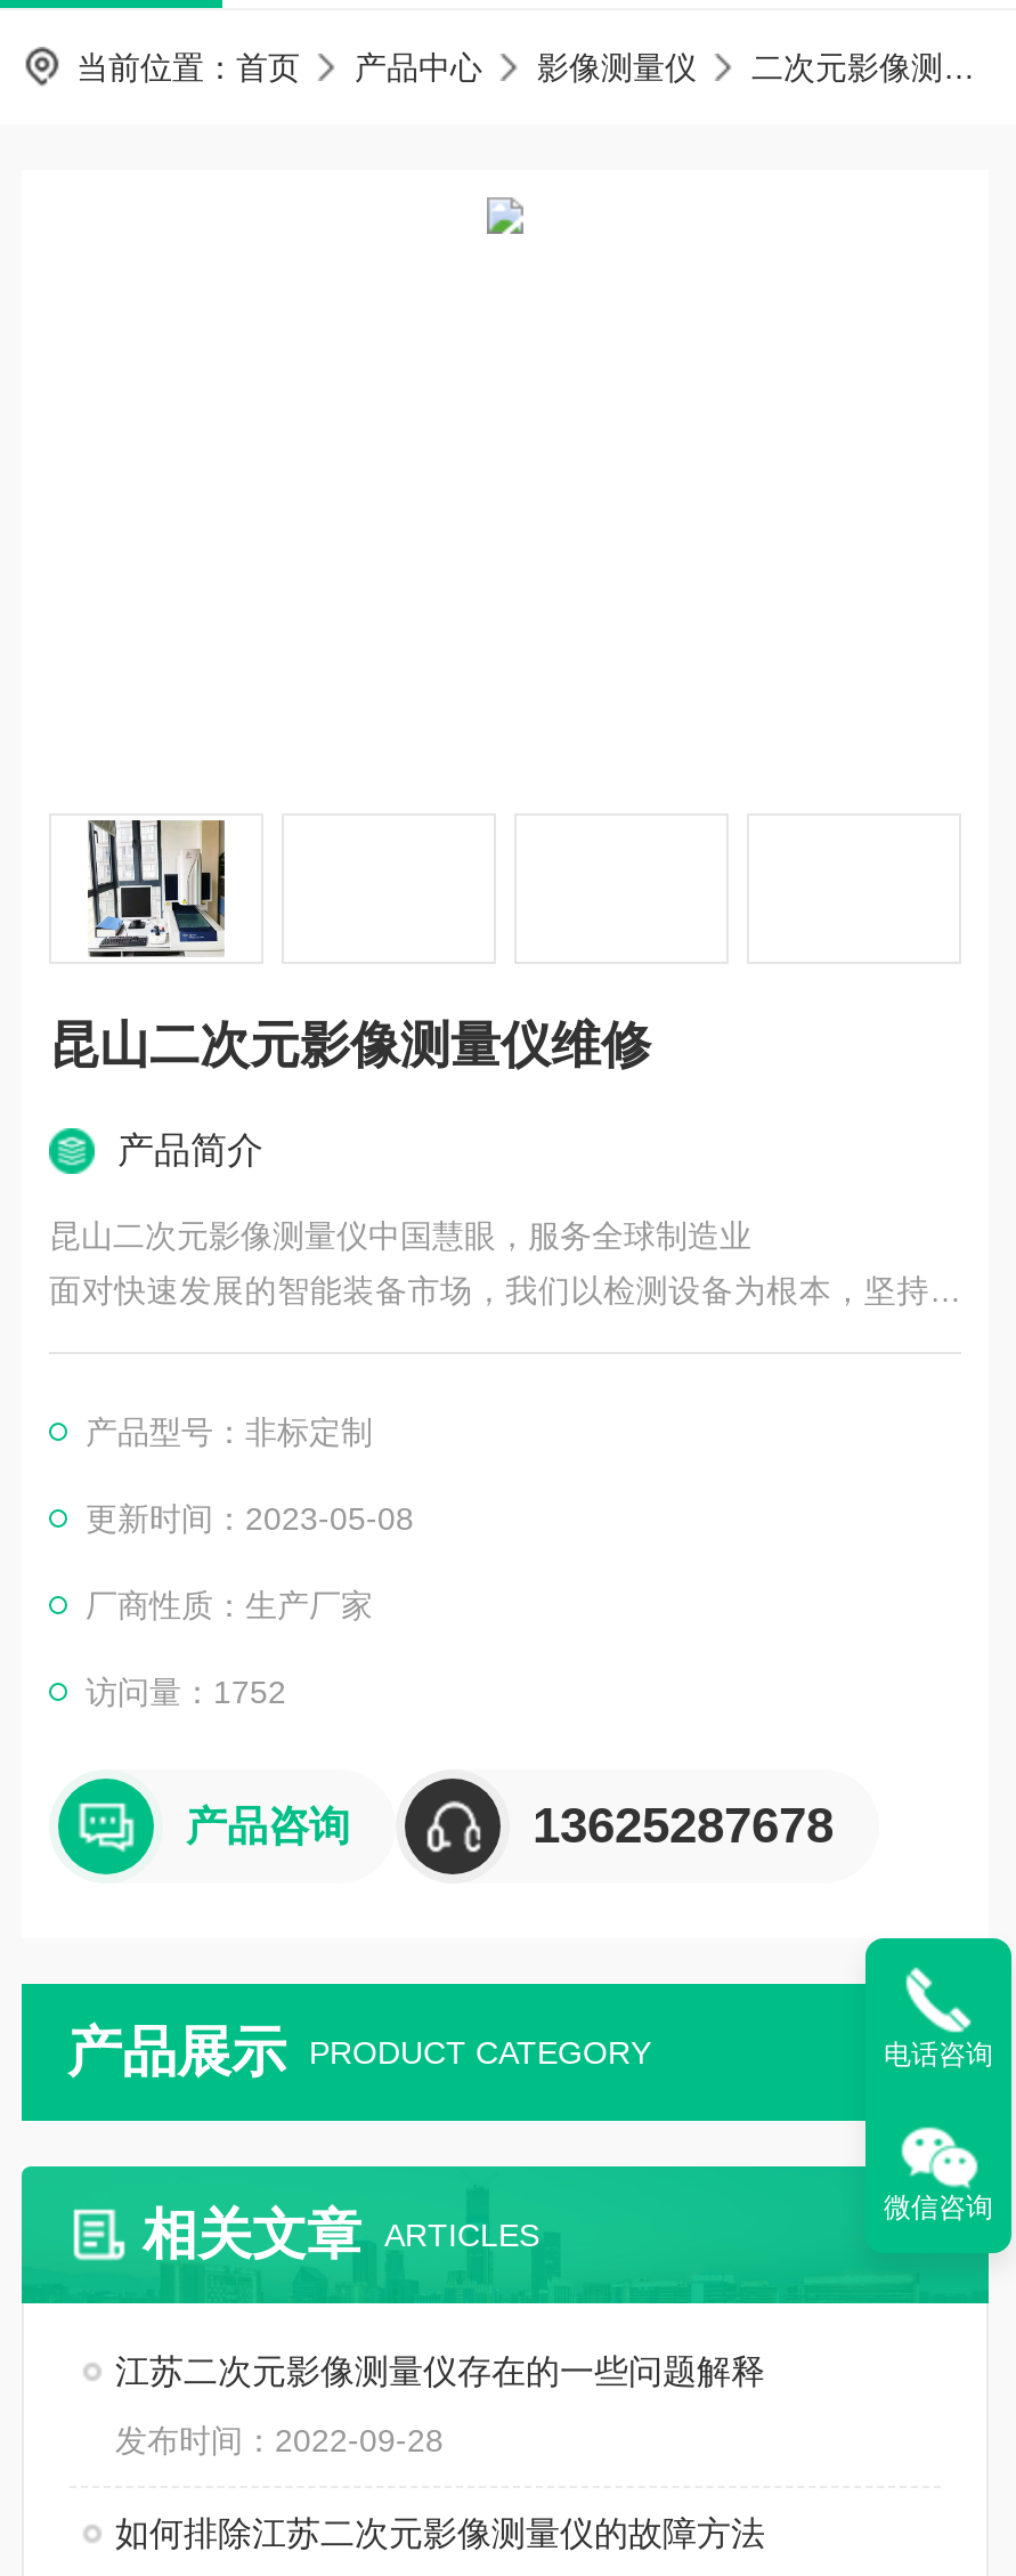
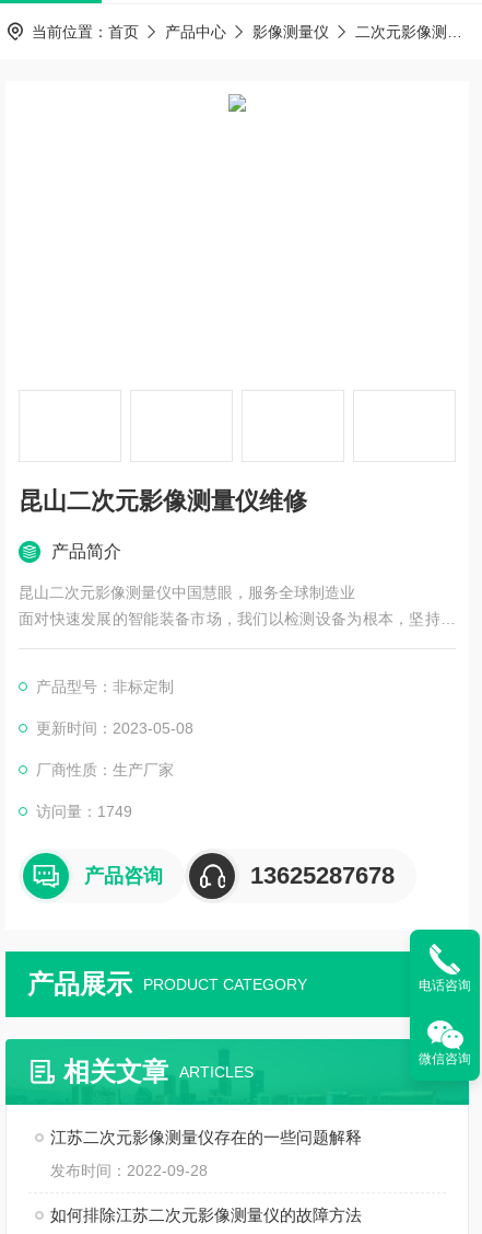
- [image]

- 访问量：1752
+ 访问量：1749
